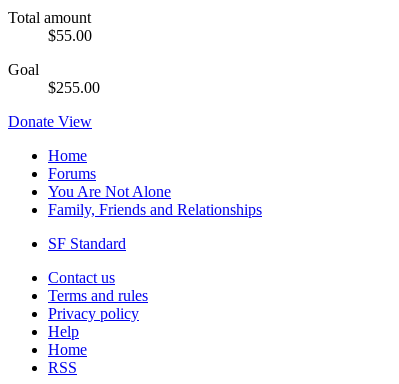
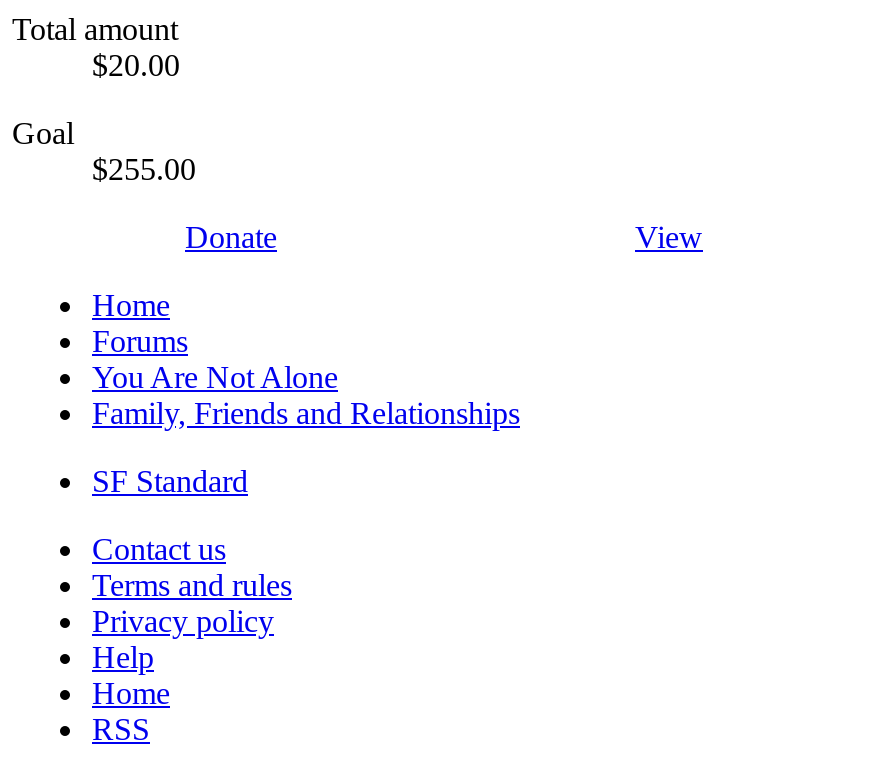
- $55.00
+ $20.00
